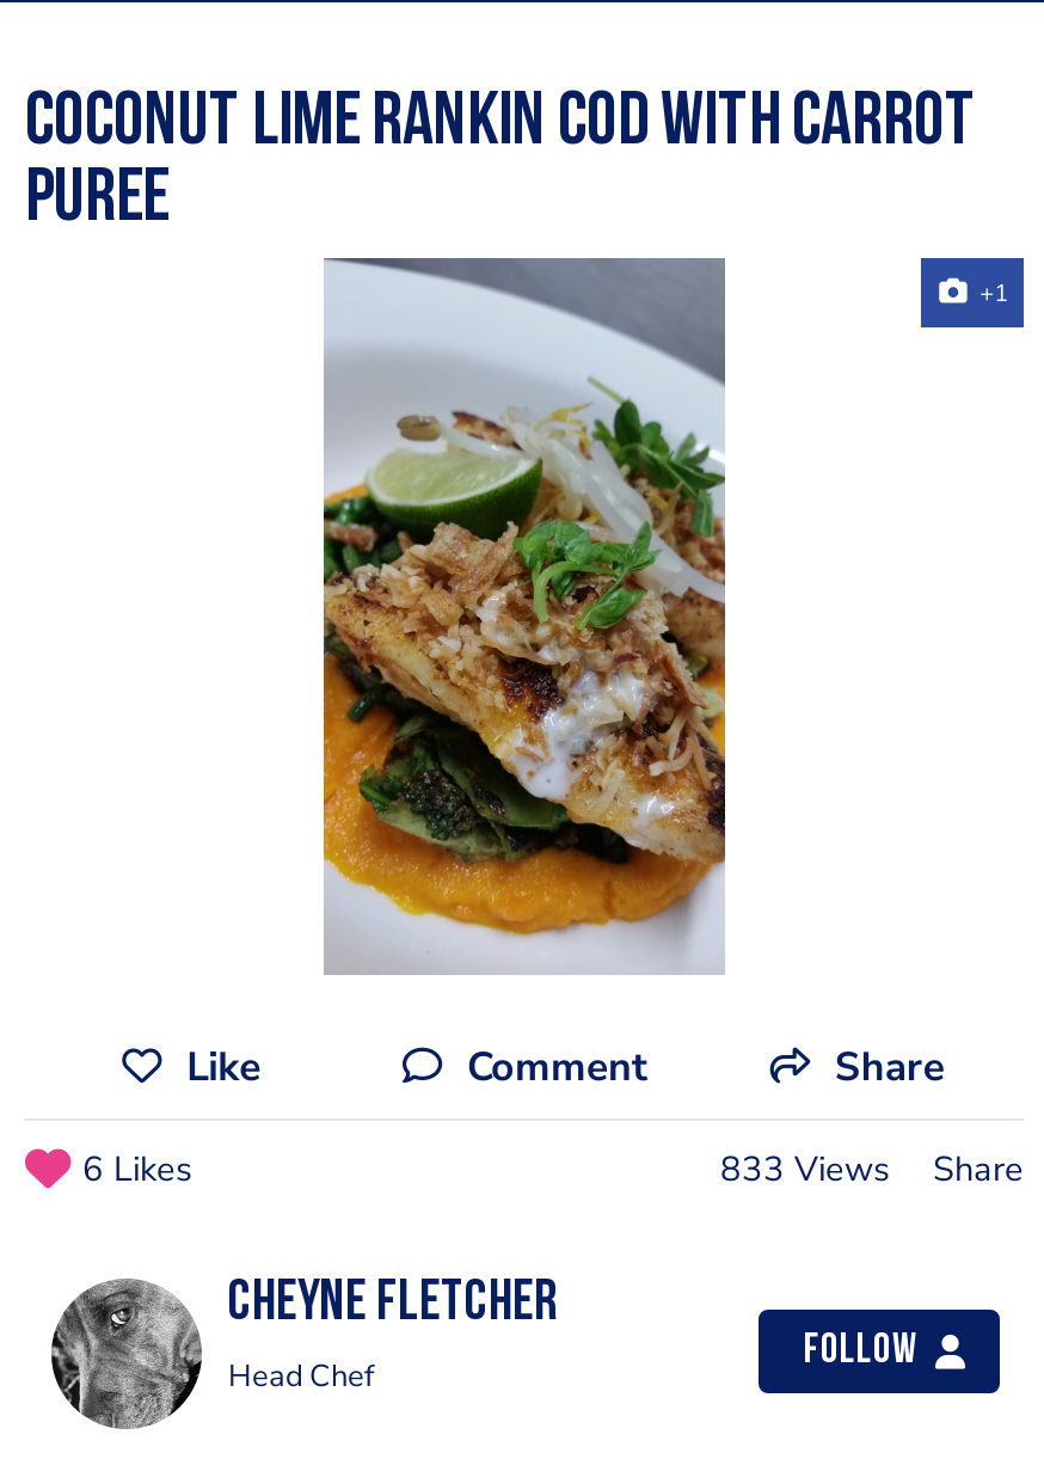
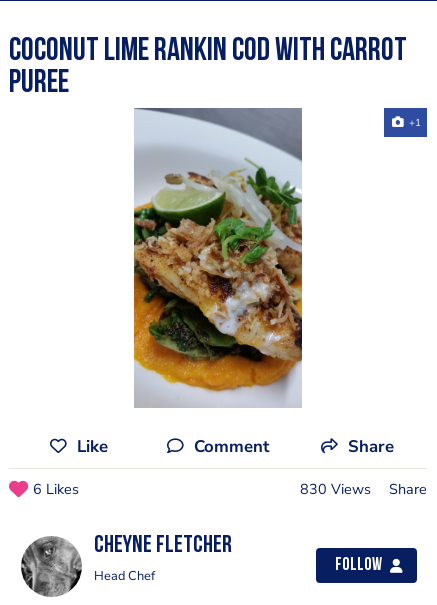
- 833 Views Share
+ 830 Views Share
